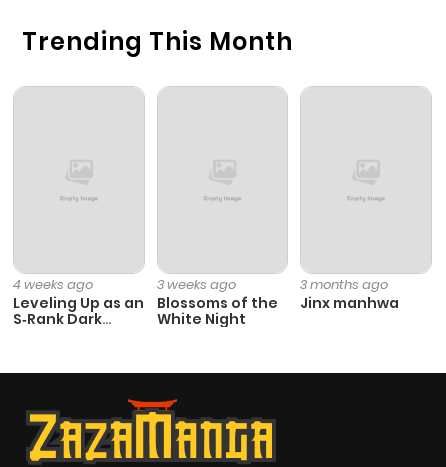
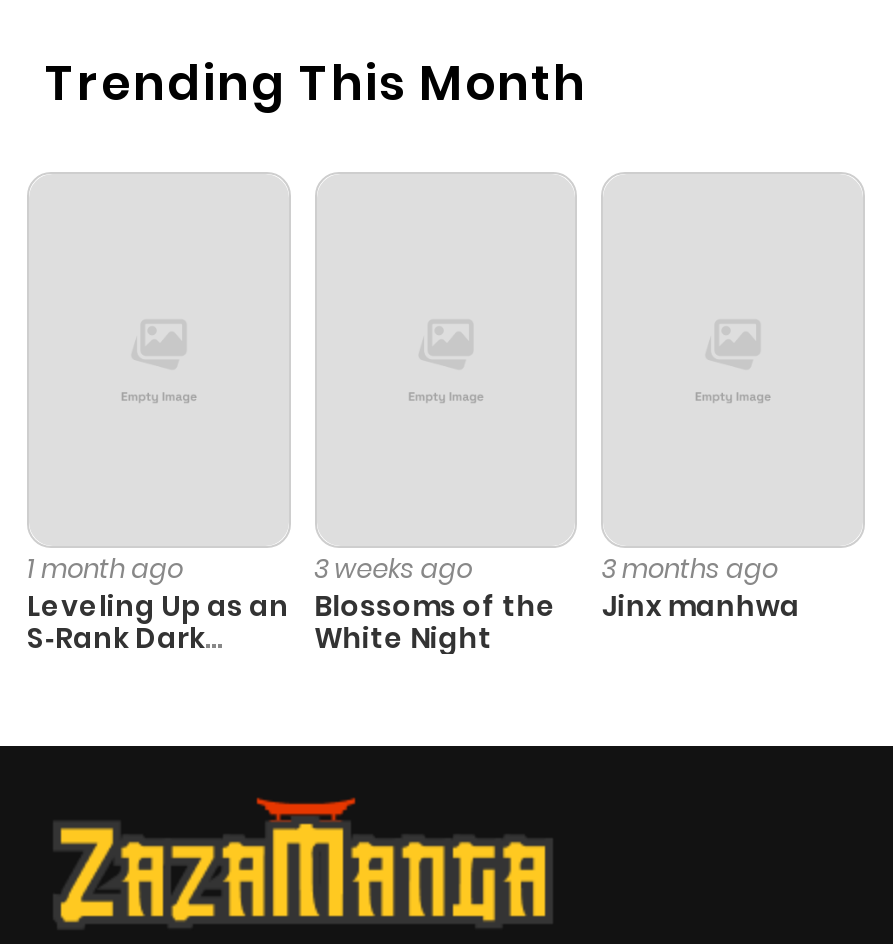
- 4 weeks ago
+ 1 month ago
